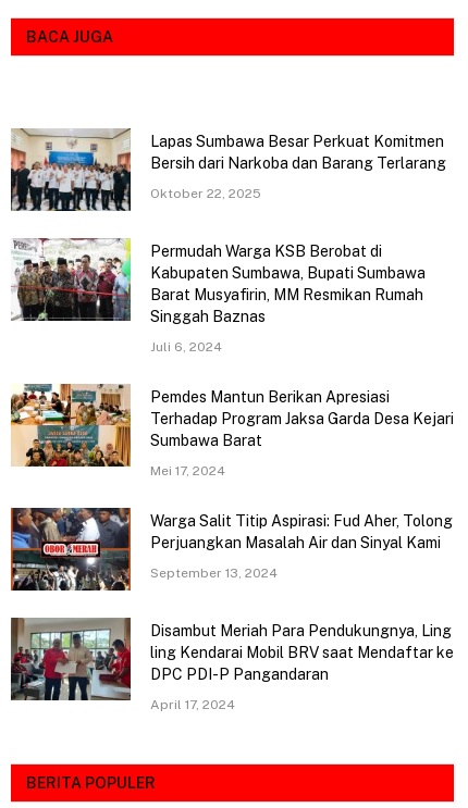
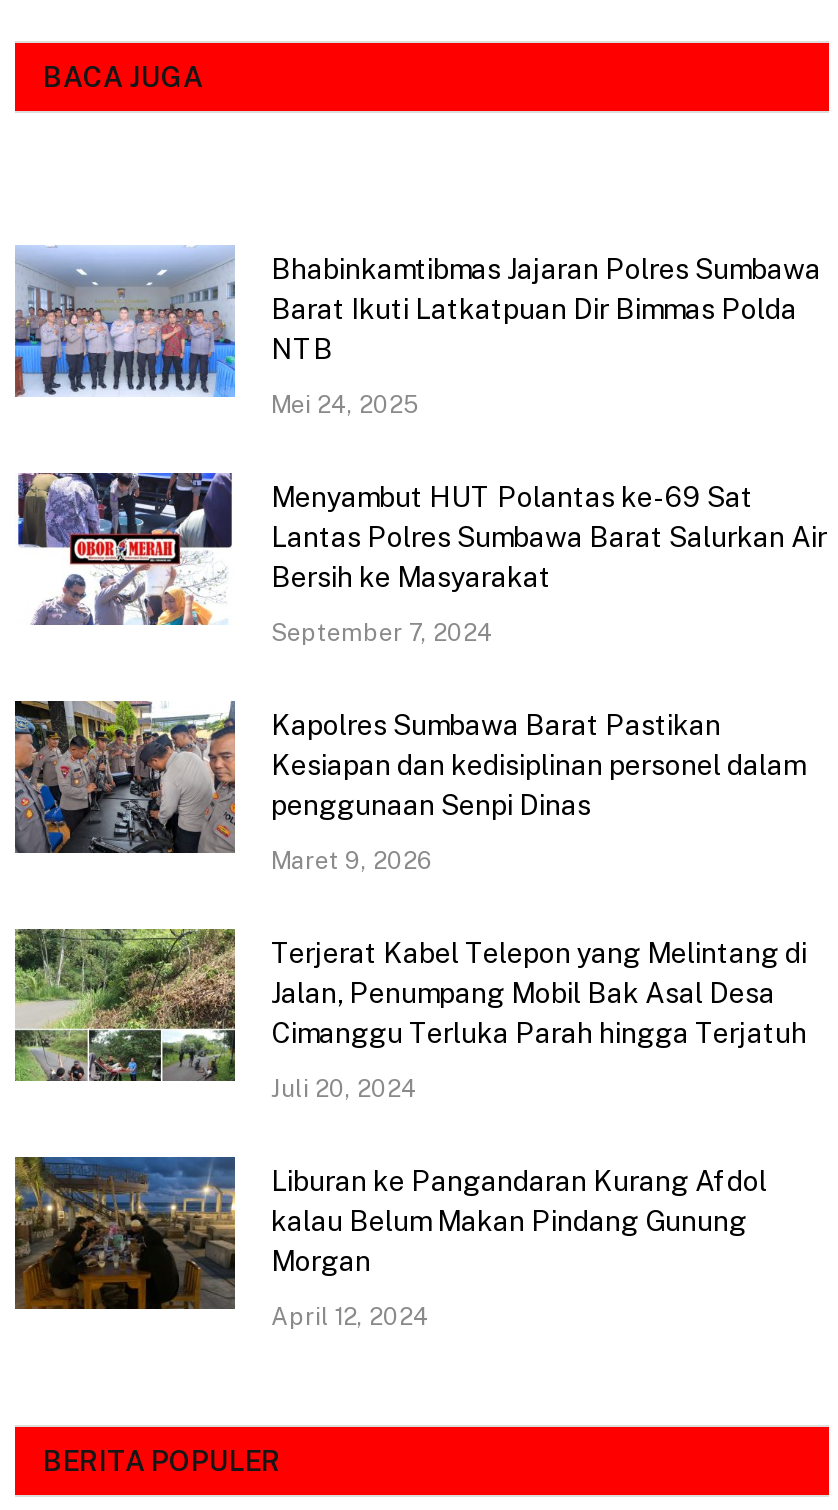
- [image]
- Lapas Sumbawa Besar Perkuat Komitmen
- Bersih dari Narkoba dan Barang Terlarang
+ [image]
+ Bhabinkamtibmas Jajaran Polres Sumbawa
+ Barat Ikuti Latkatpuan Dir Bimmas Polda
+ NTB

- Oktober 22, 2025
+ Mei 24, 2025

- [image]
- Permudah Warga KSB Berobat di
- Kabupaten Sumbawa, Bupati Sumbawa
- Barat Musyafirin, MM Resmikan Rumah
- Singgah Baznas
+ [image]
+ Menyambut HUT Polantas ke-69 Sat
+ Lantas Polres Sumbawa Barat Salurkan Air
+ Bersih ke Masyarakat

- Juli 6, 2024
+ September 7, 2024

- [image]
- Pemdes Mantun Berikan Apresiasi
- Terhadap Program Jaksa Garda Desa Kejari
- Sumbawa Barat
+ [image]
+ Kapolres Sumbawa Barat Pastikan
+ Kesiapan dan kedisiplinan personel dalam
+ penggunaan Senpi Dinas

- Mei 17, 2024
+ Maret 9, 2026

- [image]
- Warga Salit Titip Aspirasi: Fud Aher, Tolong
- Perjuangkan Masalah Air dan Sinyal Kami
+ [image]
+ Terjerat Kabel Telepon yang Melintang di
+ Jalan, Penumpang Mobil Bak Asal Desa
+ Cimanggu Terluka Parah hingga Terjatuh

- September 13, 2024
+ Juli 20, 2024

- [image]
- Disambut Meriah Para Pendukungnya, Ling
- ling Kendarai Mobil BRV saat Mendaftar ke
- DPC PDI-P Pangandaran
+ [image]
+ Liburan ke Pangandaran Kurang Afdol
+ kalau Belum Makan Pindang Gunung
+ Morgan

- April 17, 2024
+ April 12, 2024
